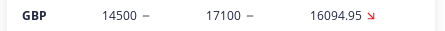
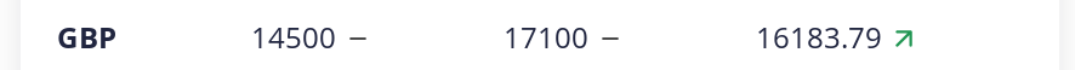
- 16094.95
+ 16183.79
